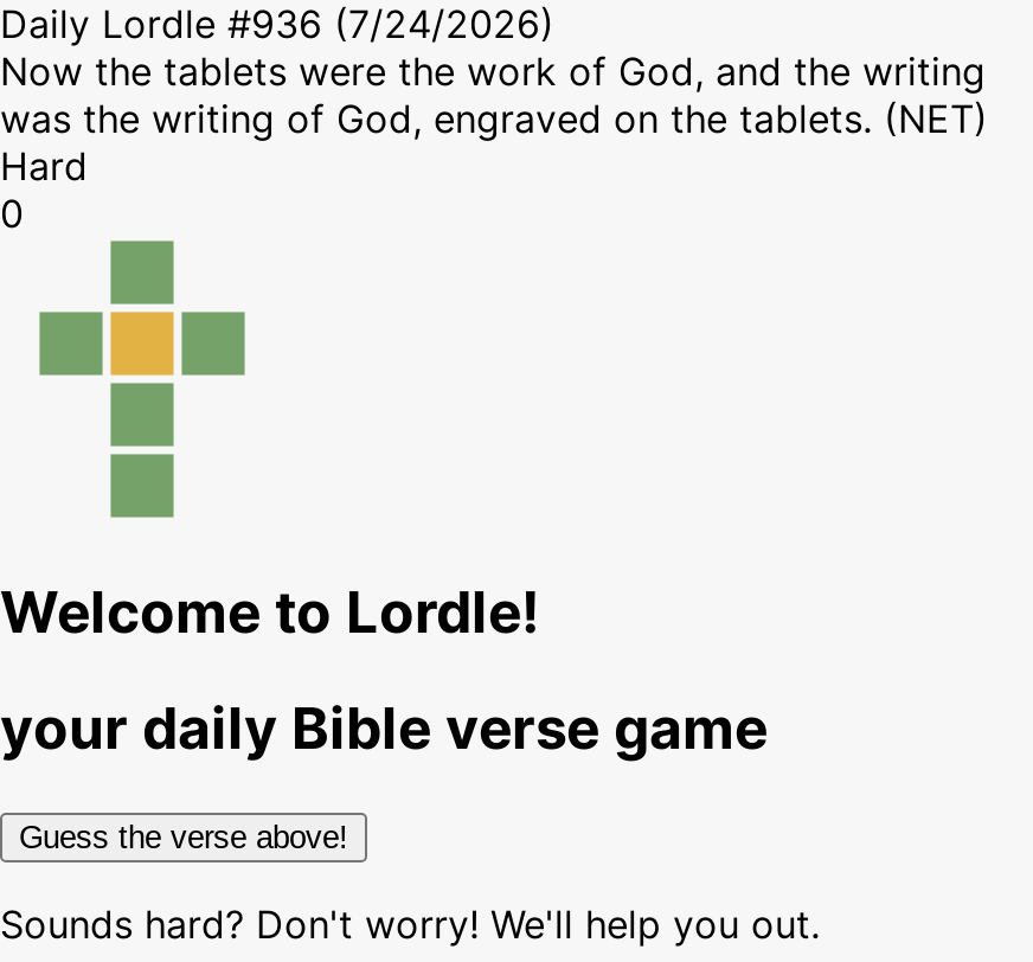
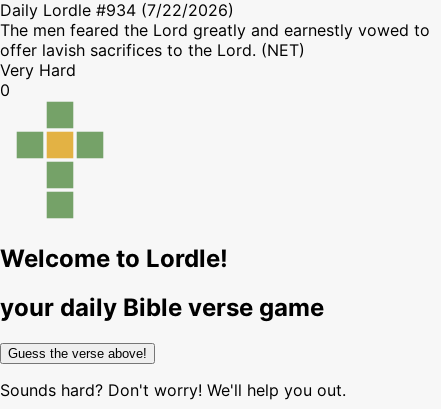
- Daily Lordle #936 (7/24/2026)
- Now the tablets were the work of God, and the writing
- was the writing of God, engraved on the tablets. (NET)
- Hard
+ Daily Lordle #934 (7/22/2026)
+ The men feared the Lord greatly and earnestly vowed to
+ offer lavish sacrifices to the Lord. (NET)
+ Very Hard
